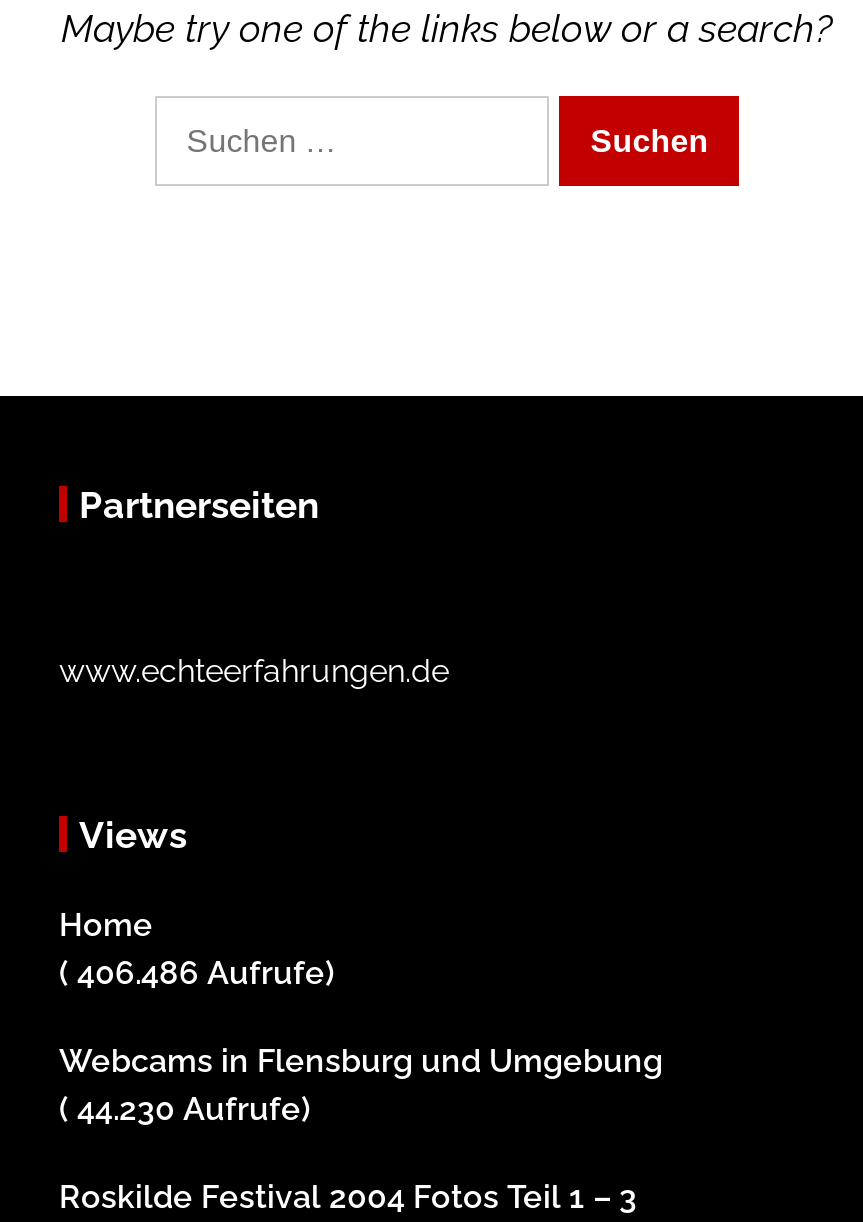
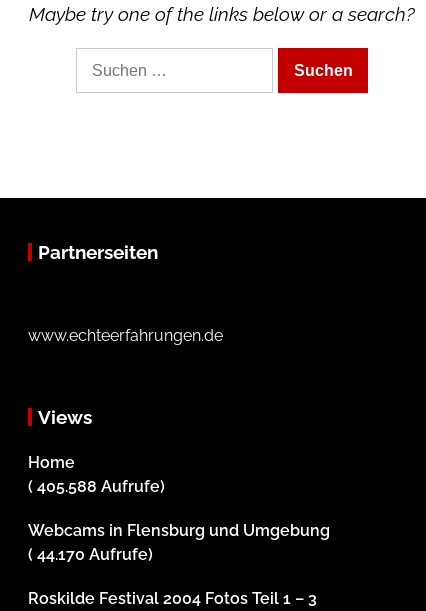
- ( 406.486 Aufrufe)
+ ( 405.588 Aufrufe)

- ( 44.230 Aufrufe)
+ ( 44.170 Aufrufe)
